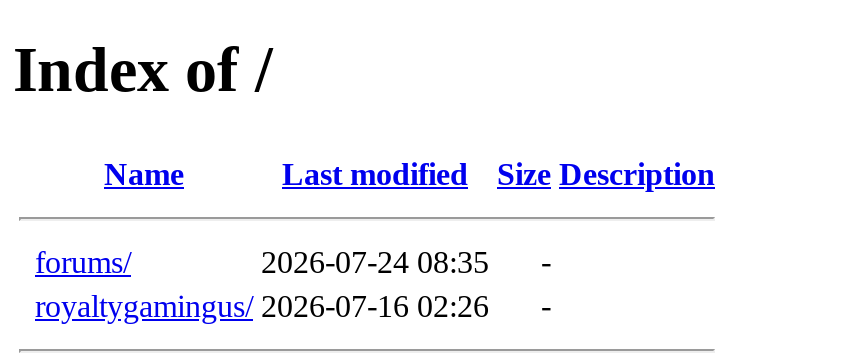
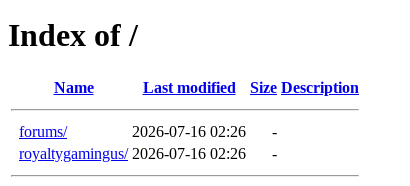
- 2026-07-24 08:35
+ 2026-07-16 02:26
